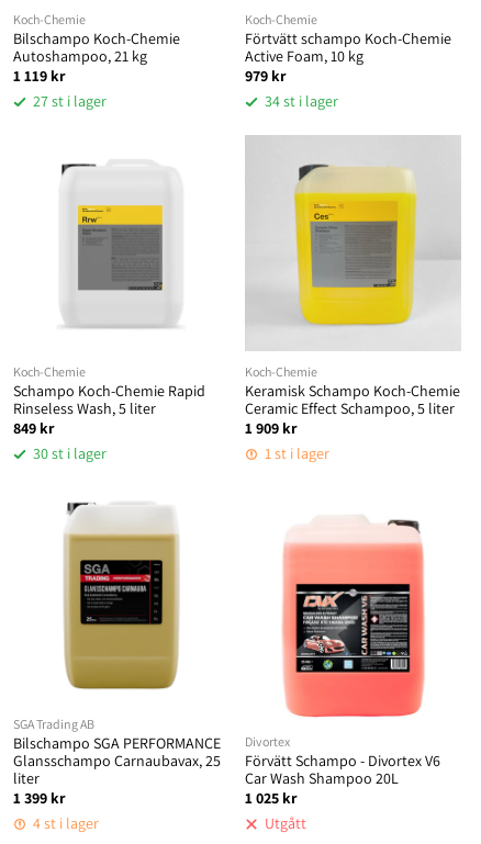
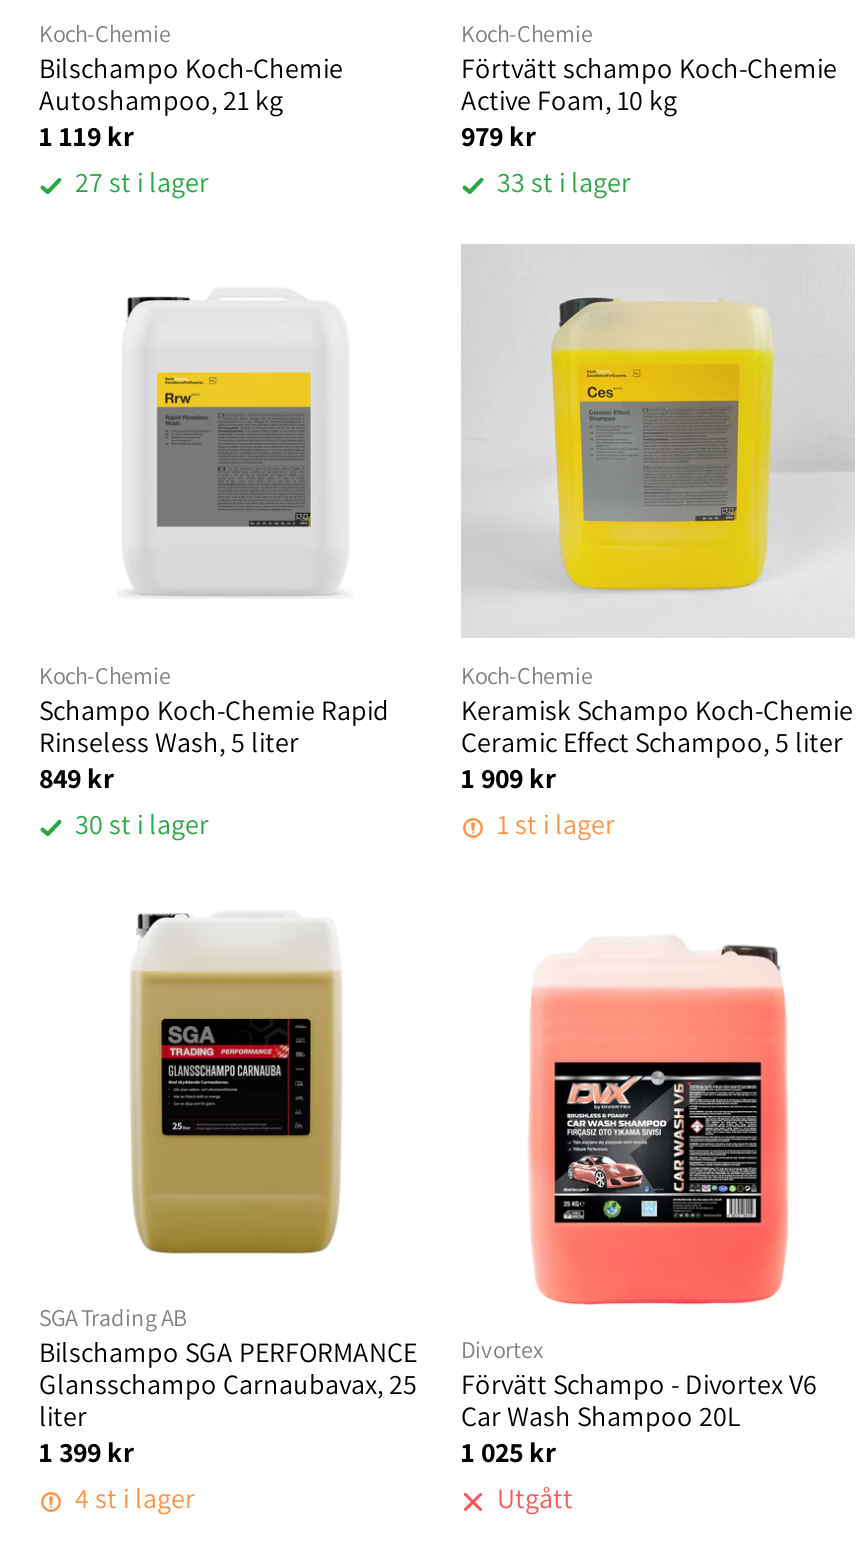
- 34 st i lager
+ 33 st i lager
